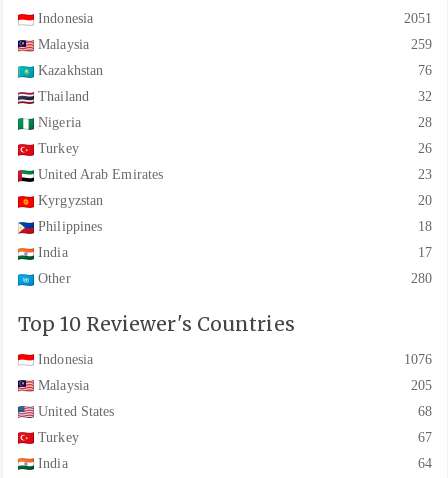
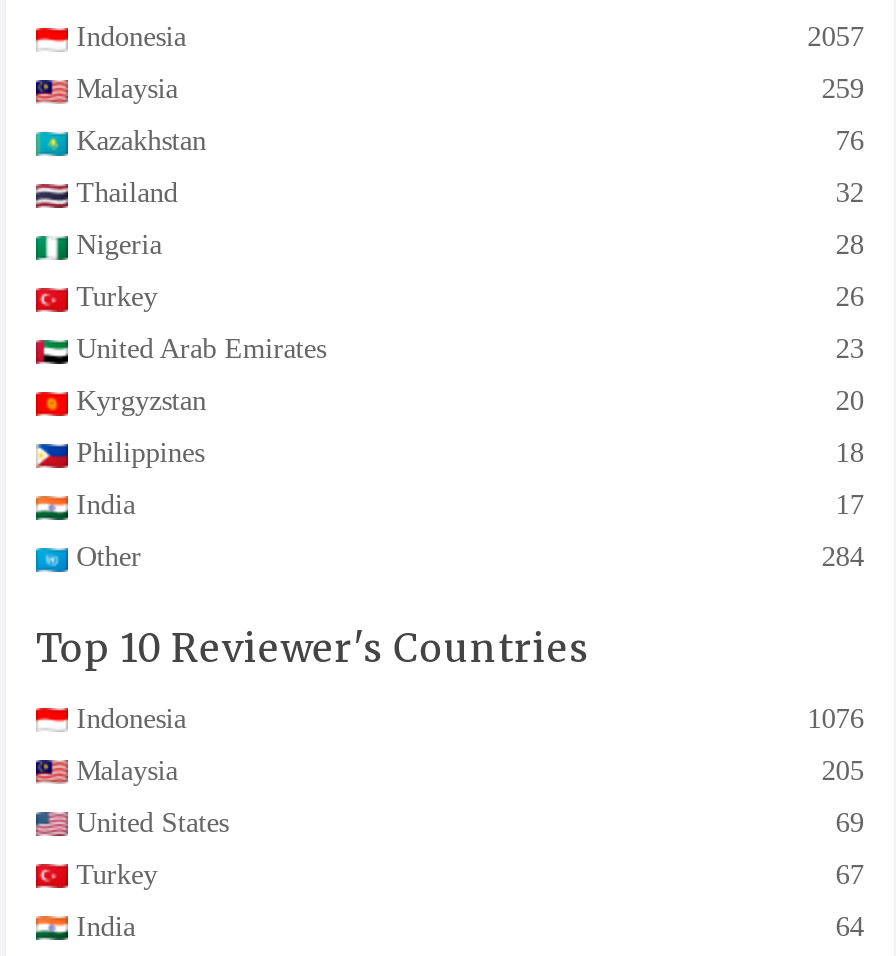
- 2051
+ 2057

- 280
+ 284

- 68
+ 69
